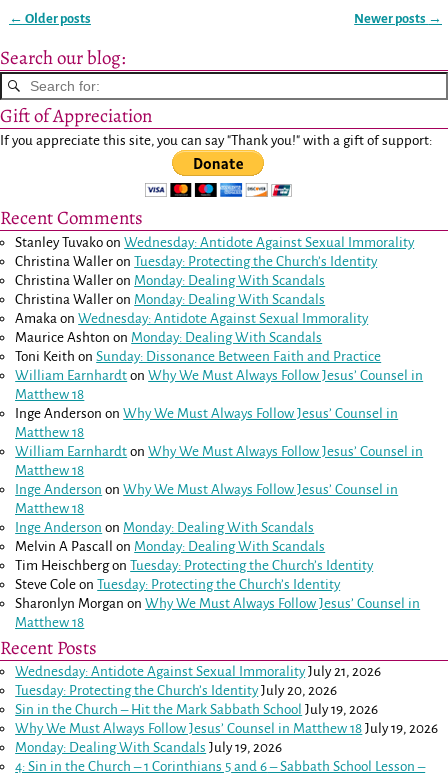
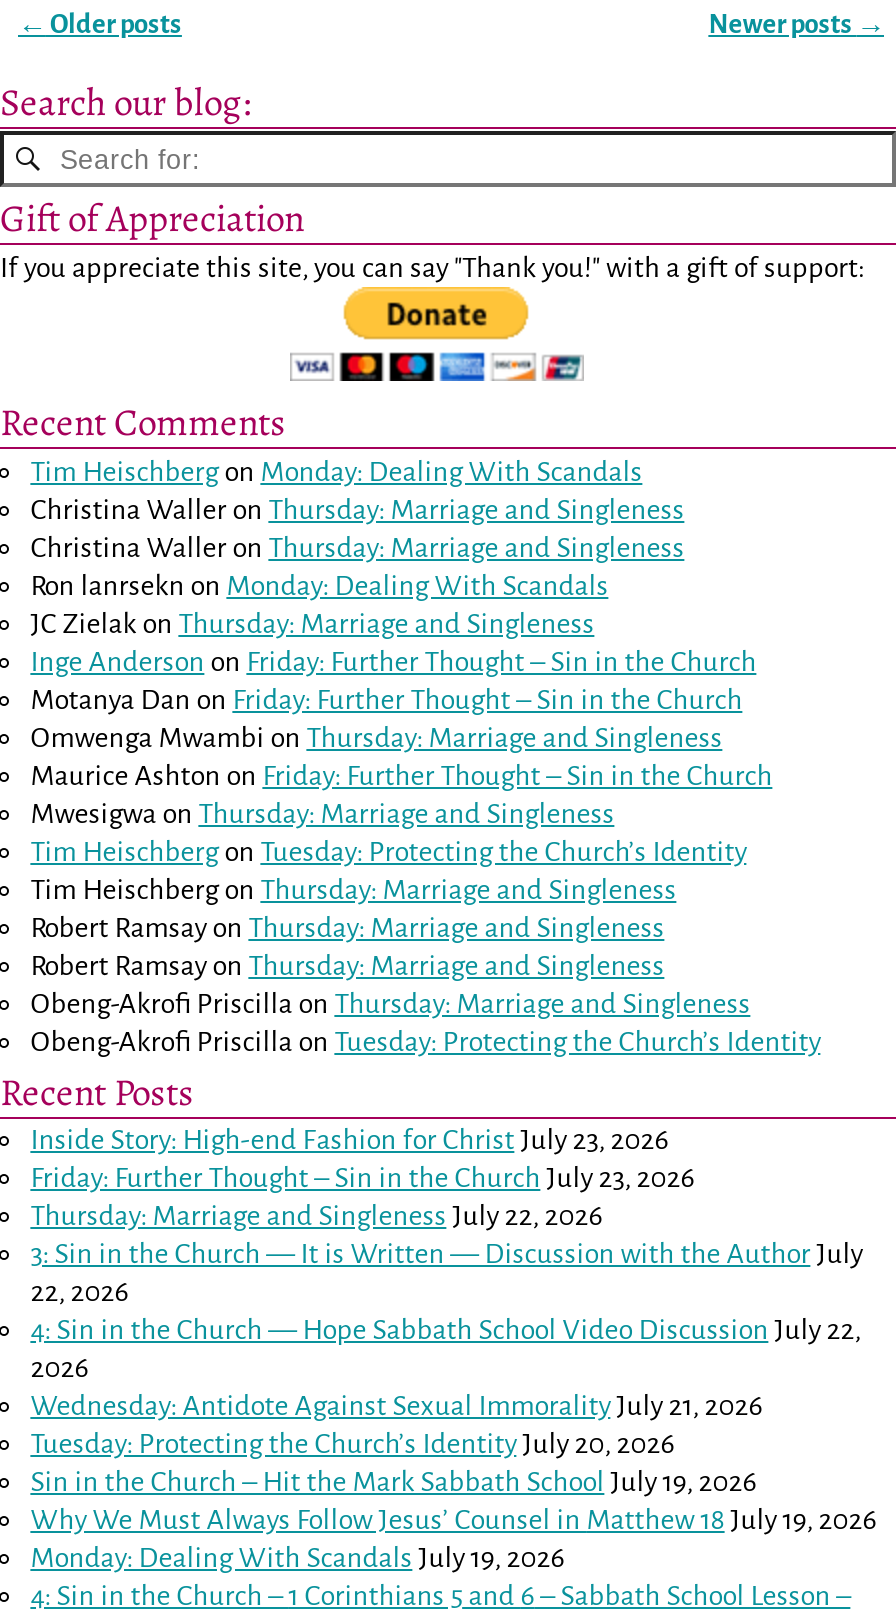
- Stanley Tuvako on Wednesday: Antidote Against Sexual Immorality
- Christina Waller on Tuesday: Protecting the Church’s Identity
- Christina Waller on Monday: Dealing With Scandals
- Christina Waller on Monday: Dealing With Scandals
- Amaka on Wednesday: Antidote Against Sexual Immorality
- Maurice Ashton on Monday: Dealing With Scandals
- Toni Keith on Sunday: Dissonance Between Faith and Practice
- William Earnhardt on Why We Must Always Follow Jesus’ Counsel in
- Matthew 18
- Inge Anderson on Why We Must Always Follow Jesus’ Counsel in
- Matthew 18
- William Earnhardt on Why We Must Always Follow Jesus’ Counsel in
- Matthew 18
- Inge Anderson on Why We Must Always Follow Jesus’ Counsel in
- Matthew 18
- Inge Anderson on Monday: Dealing With Scandals
- Melvin A Pascall on Monday: Dealing With Scandals
+ Tim Heischberg on Monday: Dealing With Scandals
+ Christina Waller on Thursday: Marriage and Singleness
+ Christina Waller on Thursday: Marriage and Singleness
+ Ron lanrsekn on Monday: Dealing With Scandals
+ JC Zielak on Thursday: Marriage and Singleness
+ Inge Anderson on Friday: Further Thought – Sin in the Church
+ Motanya Dan on Friday: Further Thought – Sin in the Church
+ Omwenga Mwambi on Thursday: Marriage and Singleness
+ Maurice Ashton on Friday: Further Thought – Sin in the Church
+ Mwesigwa on Thursday: Marriage and Singleness

moved up: Tim Heischberg on Tuesday: Protecting the Church’s Identity

- Steve Cole on Tuesday: Protecting the Church’s Identity
- Sharonlyn Morgan on Why We Must Always Follow Jesus’ Counsel in
- Matthew 18
+ Tim Heischberg on Thursday: Marriage and Singleness
+ Robert Ramsay on Thursday: Marriage and Singleness
+ Robert Ramsay on Thursday: Marriage and Singleness
+ Obeng-Akrofi Priscilla on Thursday: Marriage and Singleness
+ Obeng-Akrofi Priscilla on Tuesday: Protecting the Church’s Identity

moved up: Recent Posts

+ Inside Story: High-end Fashion for Christ July 23, 2026
+ Friday: Further Thought – Sin in the Church July 23, 2026
+ Thursday: Marriage and Singleness July 22, 2026
+ 3: Sin in the Church — It is Written — Discussion with the Author July
+ 22, 2026
+ 4: Sin in the Church — Hope Sabbath School Video Discussion July 22,
+ 2026
